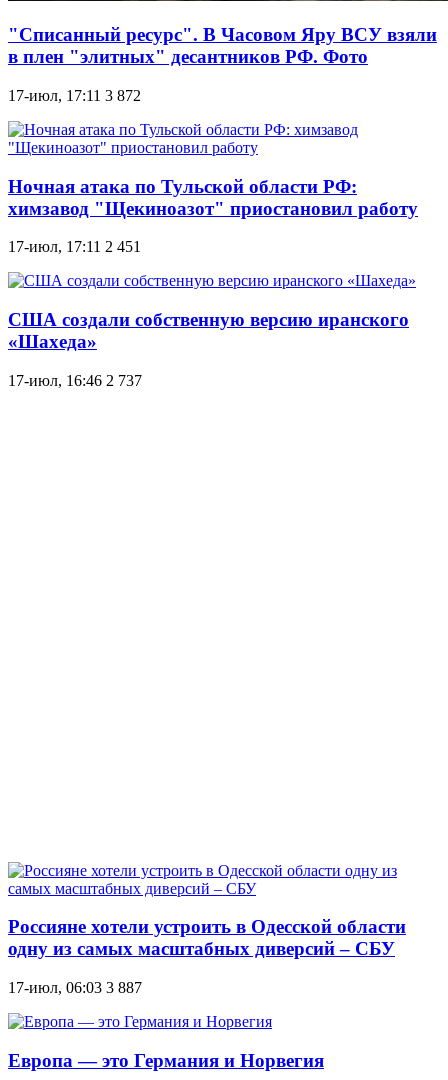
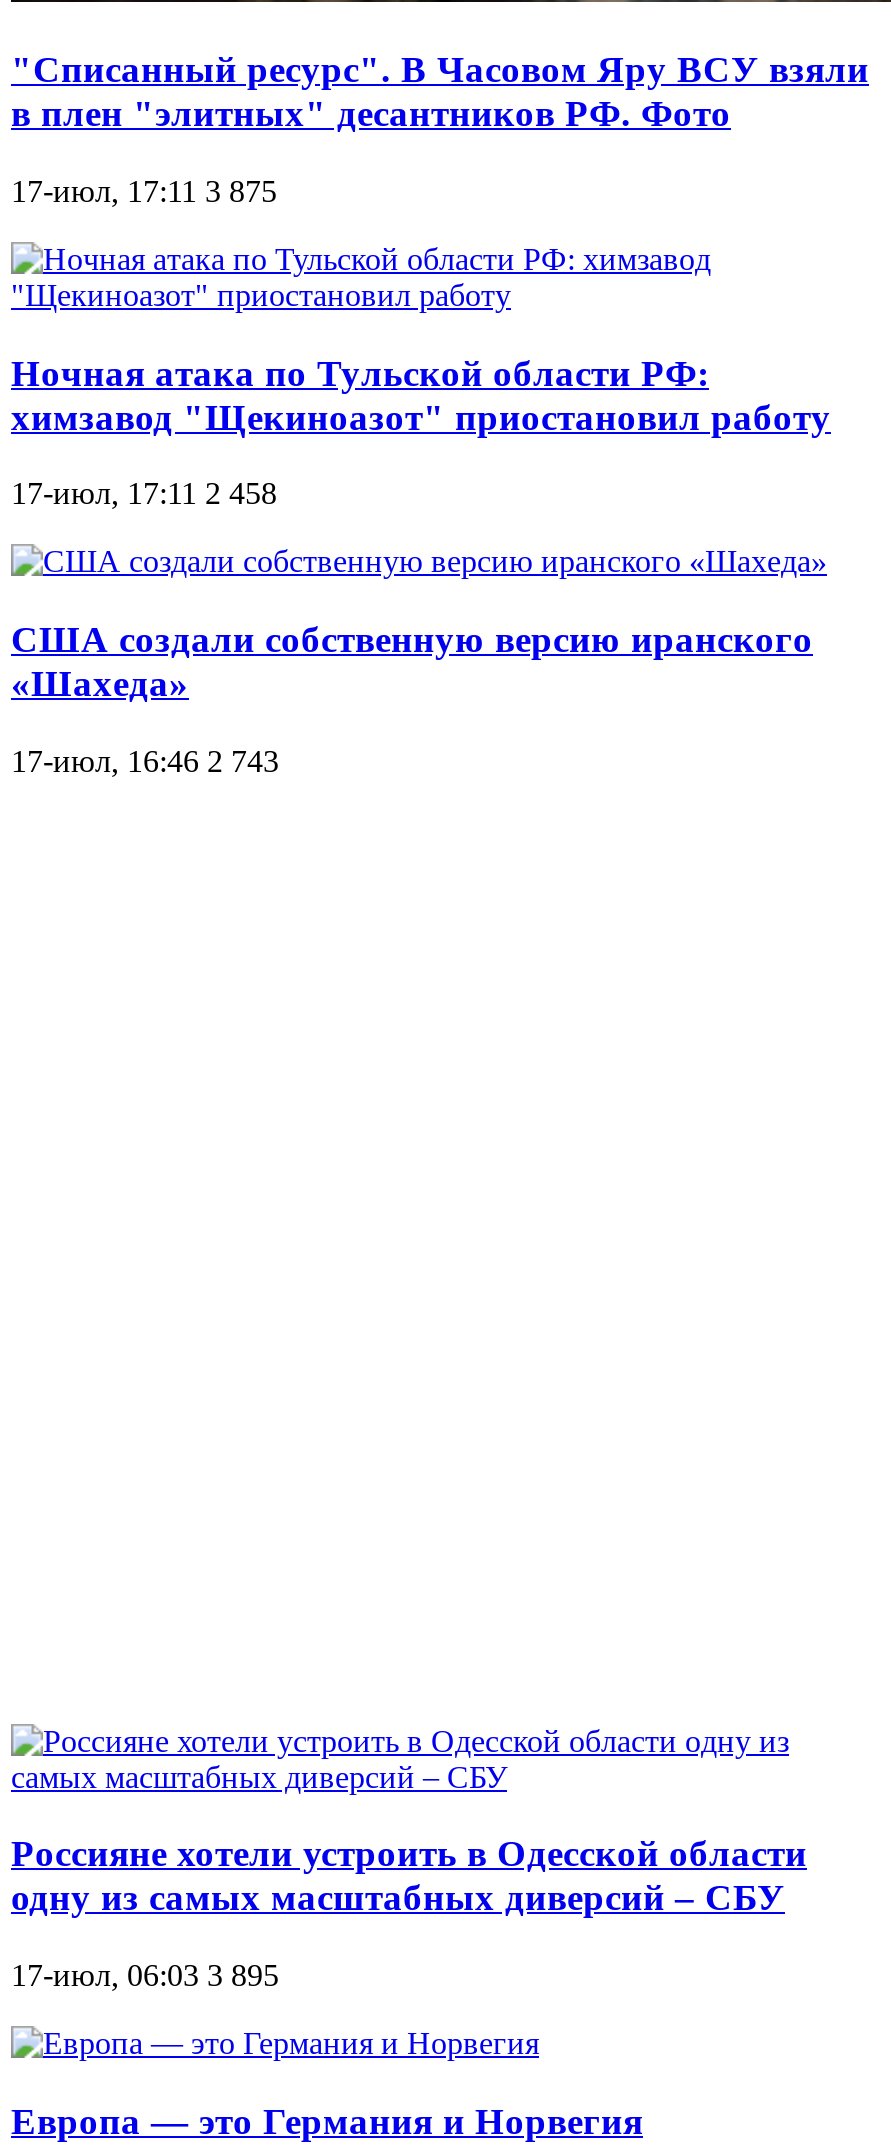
- 17-июл, 17:11 3 872
+ 17-июл, 17:11 3 875

- 17-июл, 17:11 2 451
+ 17-июл, 17:11 2 458

- 17-июл, 16:46 2 737
+ 17-июл, 16:46 2 743

- 17-июл, 06:03 3 887
+ 17-июл, 06:03 3 895
